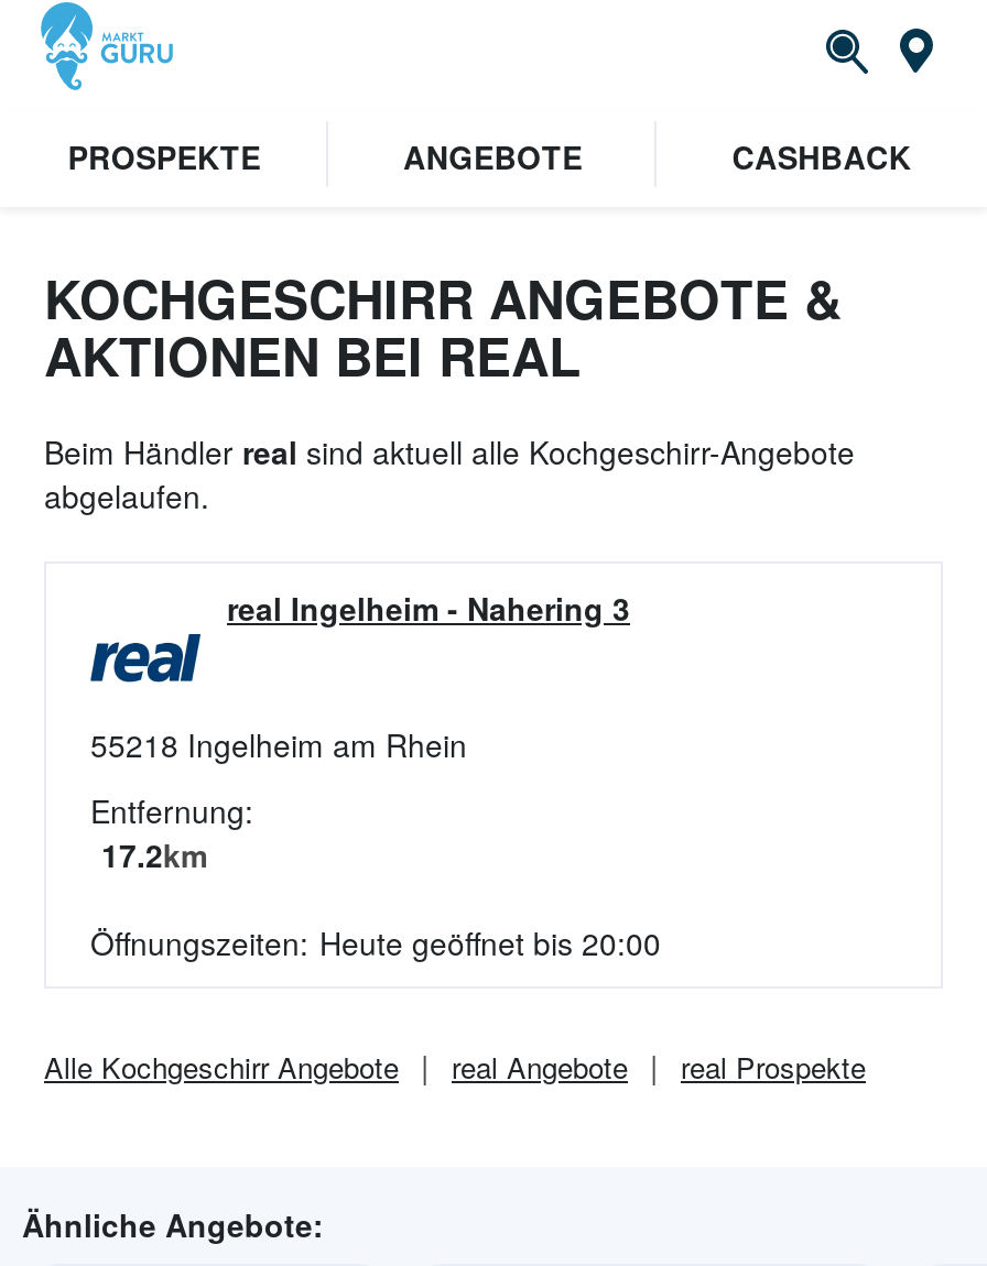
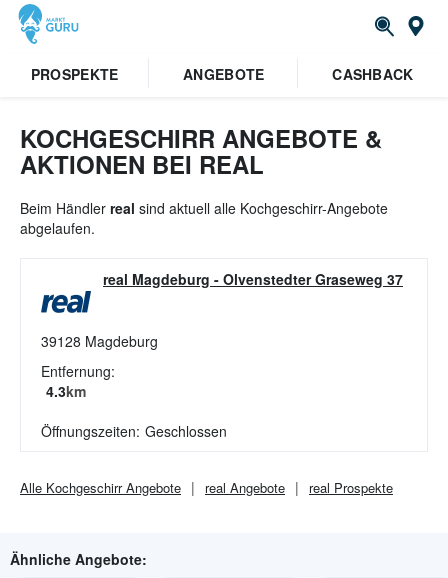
- real Ingelheim - Nahering 3
+ real Magdeburg - Olvenstedter Graseweg 37

- 55218 Ingelheim am Rhein
+ 39128 Magdeburg

- 17.2km
+ 4.3km

- Öffnungszeiten: Heute geöffnet bis 20:00
+ Öffnungszeiten: Geschlossen
